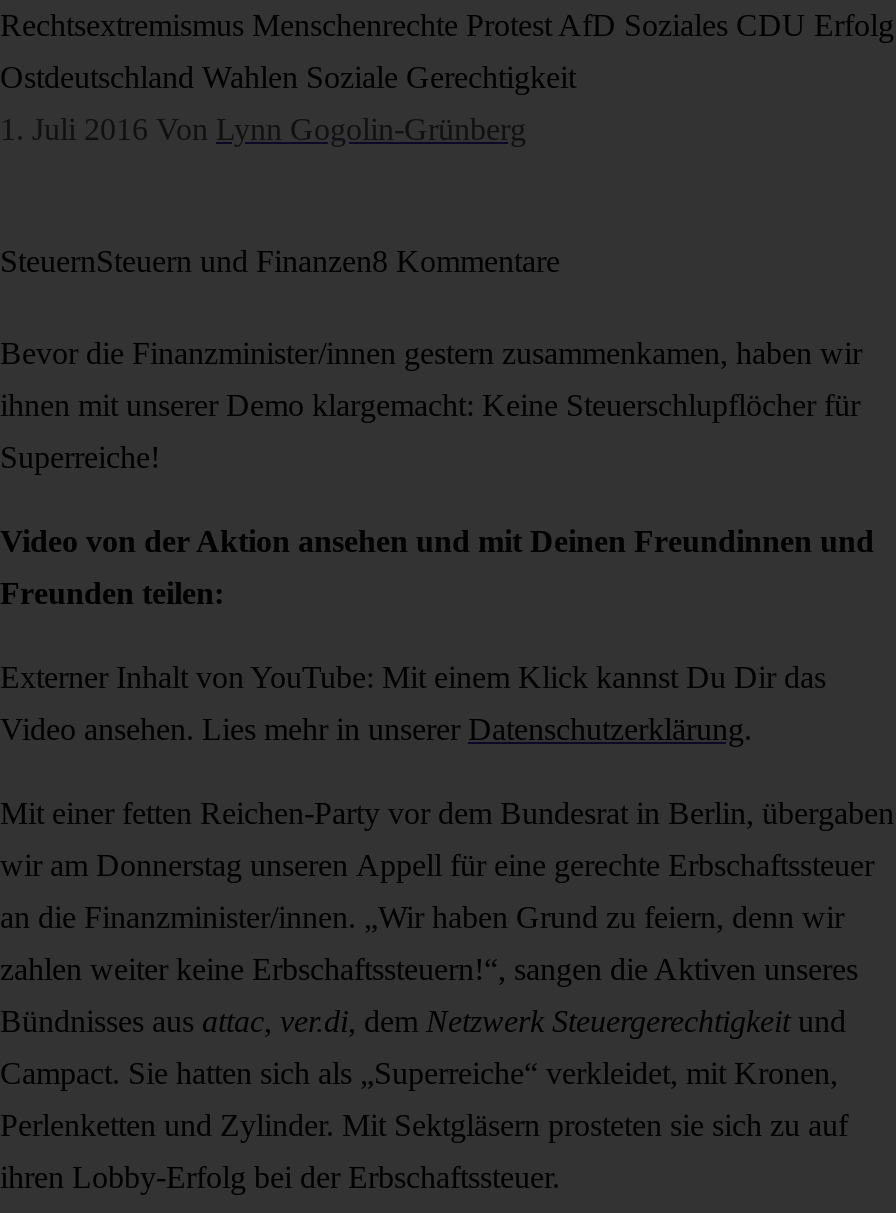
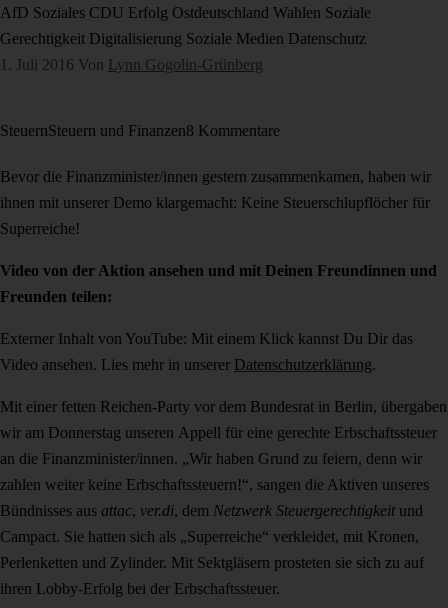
- Rechtsextremismus Menschenrechte Protest AfD Soziales CDU Erfolg
+ AfD Soziales CDU Erfolg Ostdeutschland Wahlen Soziale

- Ostdeutschland Wahlen Soziale Gerechtigkeit
+ Gerechtigkeit Digitalisierung Soziale Medien Datenschutz
